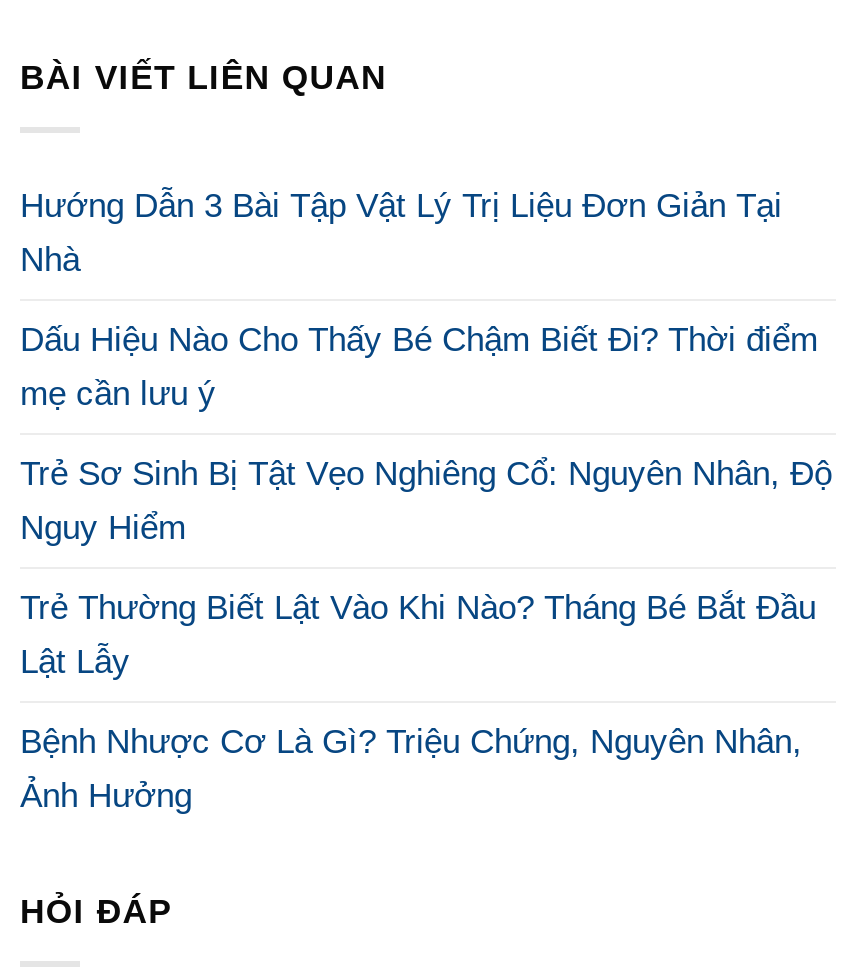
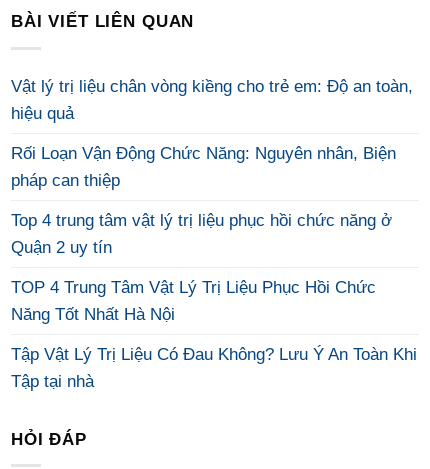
- Hướng Dẫn 3 Bài Tập Vật Lý Trị Liệu Đơn Giản Tại
- Nhà
+ Vật lý trị liệu chân vòng kiềng cho trẻ em: Độ an toàn,
+ hiệu quả

- Dấu Hiệu Nào Cho Thấy Bé Chậm Biết Đi? Thời điểm
- mẹ cần lưu ý
+ Rối Loạn Vận Động Chức Năng: Nguyên nhân, Biện
+ pháp can thiệp

- Trẻ Sơ Sinh Bị Tật Vẹo Nghiêng Cổ: Nguyên Nhân, Độ
- Nguy Hiểm
+ Top 4 trung tâm vật lý trị liệu phục hồi chức năng ở
+ Quận 2 uy tín

- Trẻ Thường Biết Lật Vào Khi Nào? Tháng Bé Bắt Đầu
- Lật Lẫy
+ TOP 4 Trung Tâm Vật Lý Trị Liệu Phục Hồi Chức
+ Năng Tốt Nhất Hà Nội

- Bệnh Nhược Cơ Là Gì? Triệu Chứng, Nguyên Nhân,
- Ảnh Hưởng
+ Tập Vật Lý Trị Liệu Có Đau Không? Lưu Ý An Toàn Khi
+ Tập tại nhà
